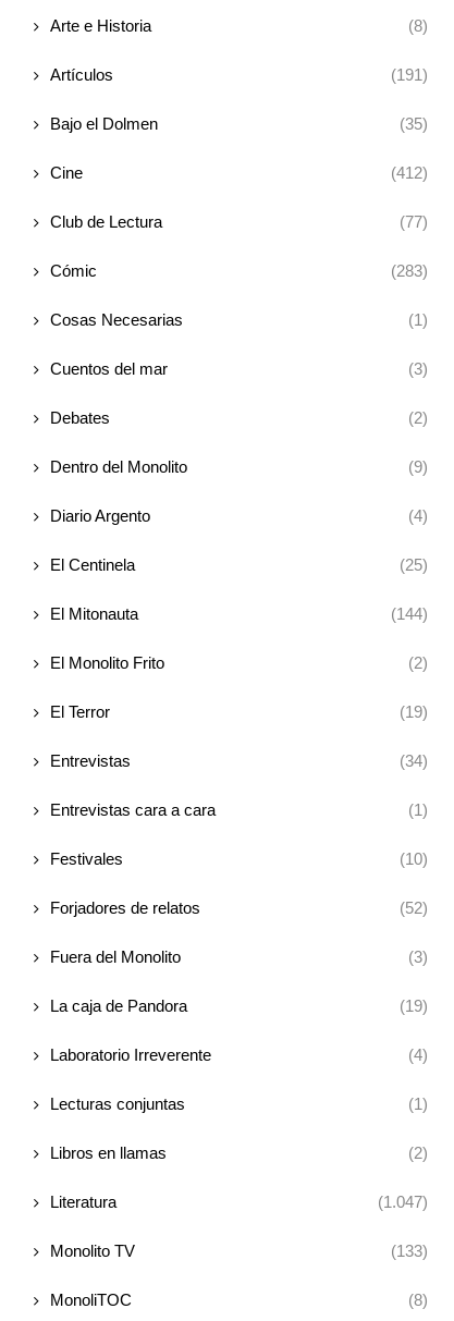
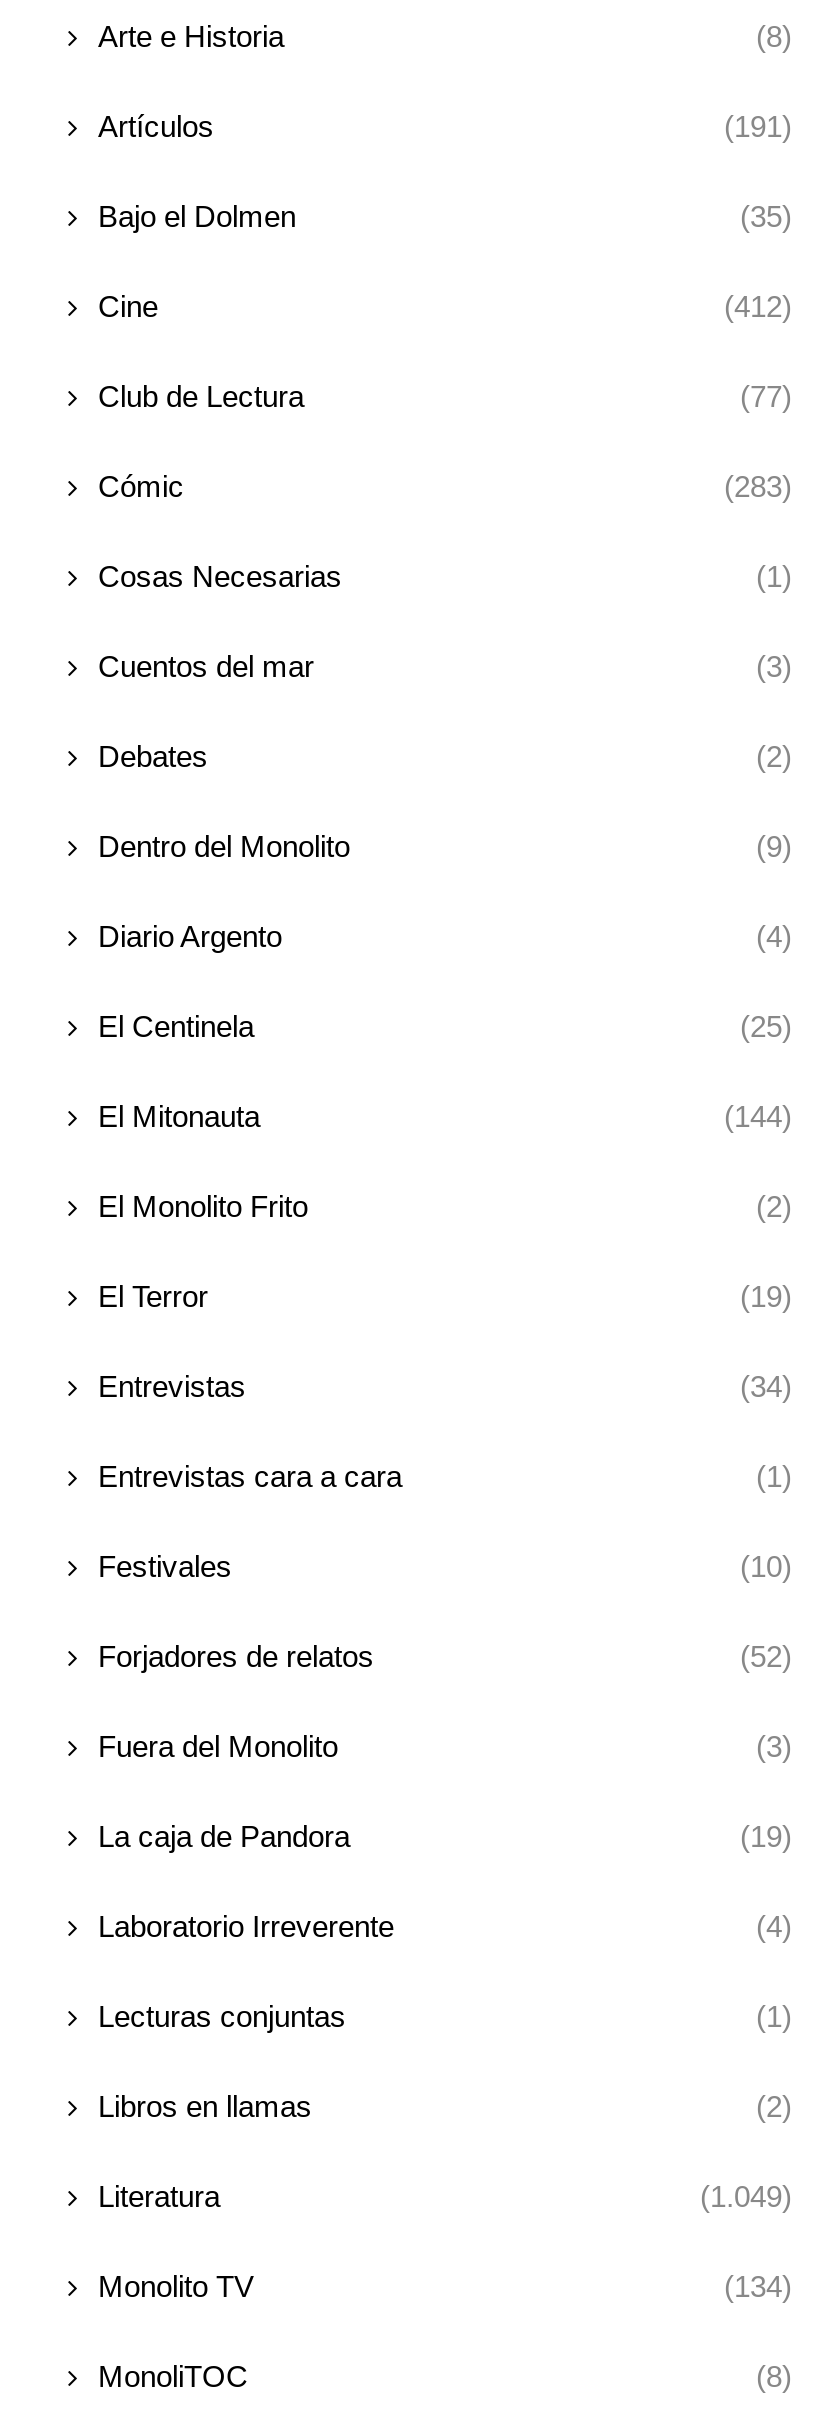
- (1.047)
+ (1.049)

- (133)
+ (134)
